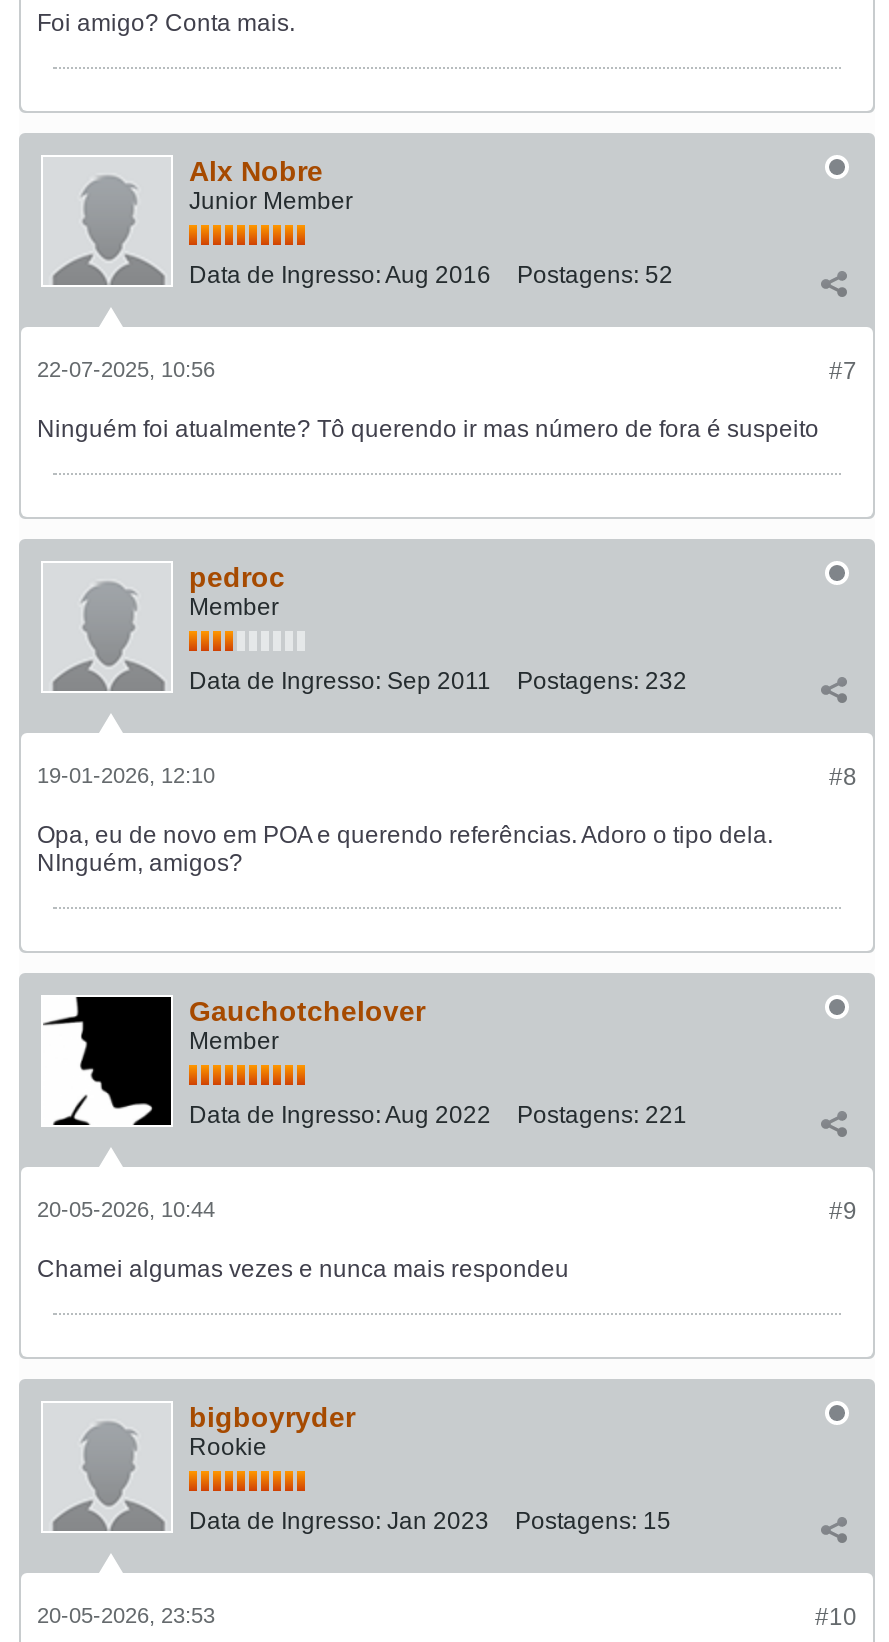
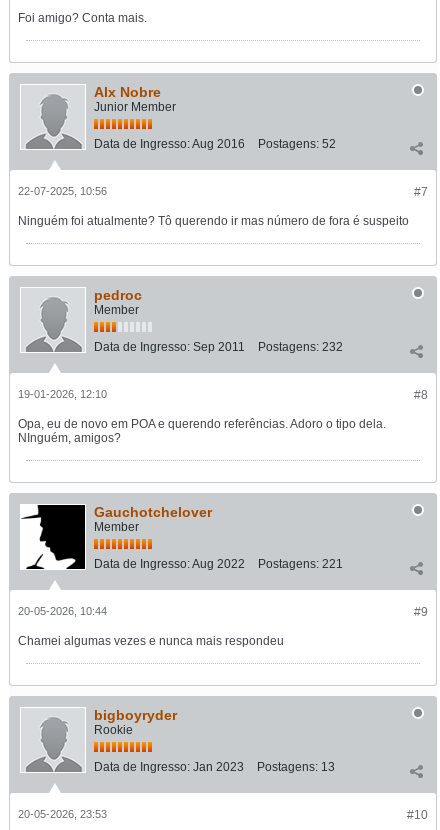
- Data de Ingresso: Jan 2023 Postagens: 15
+ Data de Ingresso: Jan 2023 Postagens: 13
